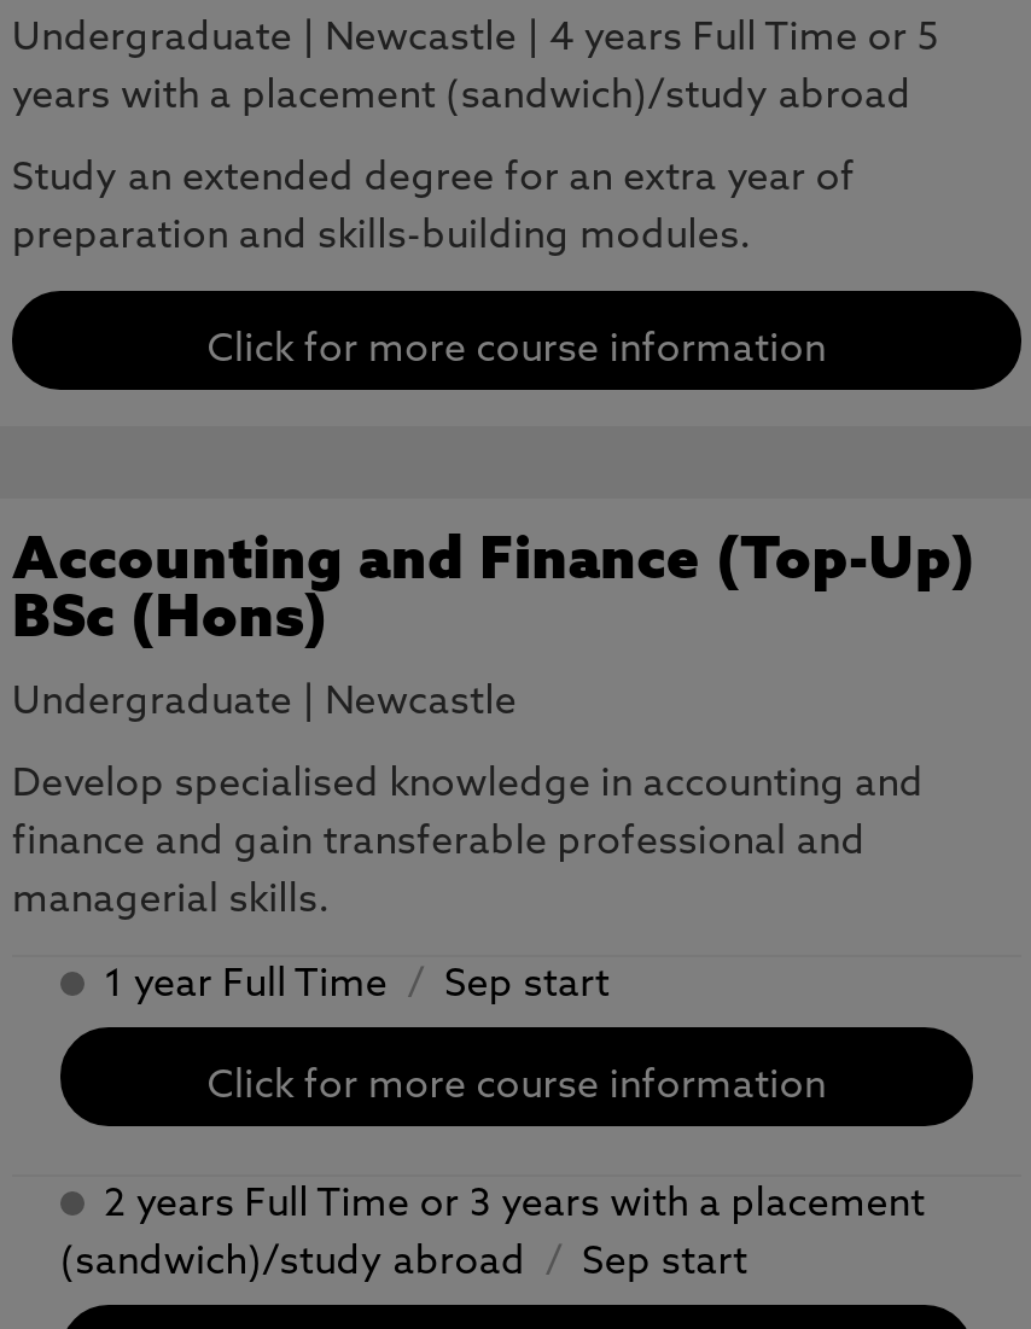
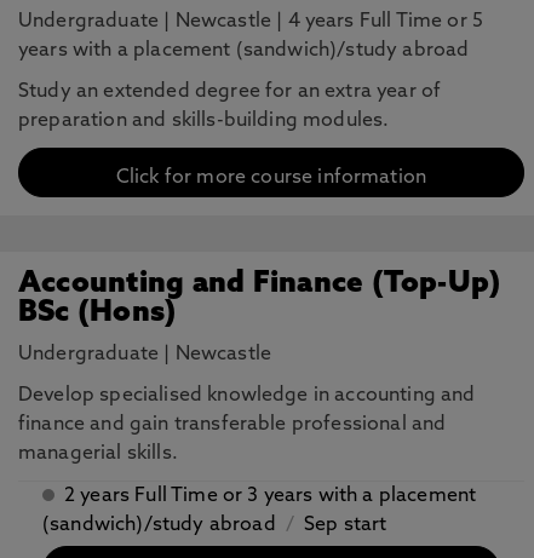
- 1 year Full Time / Sep start
- Click for more course information
